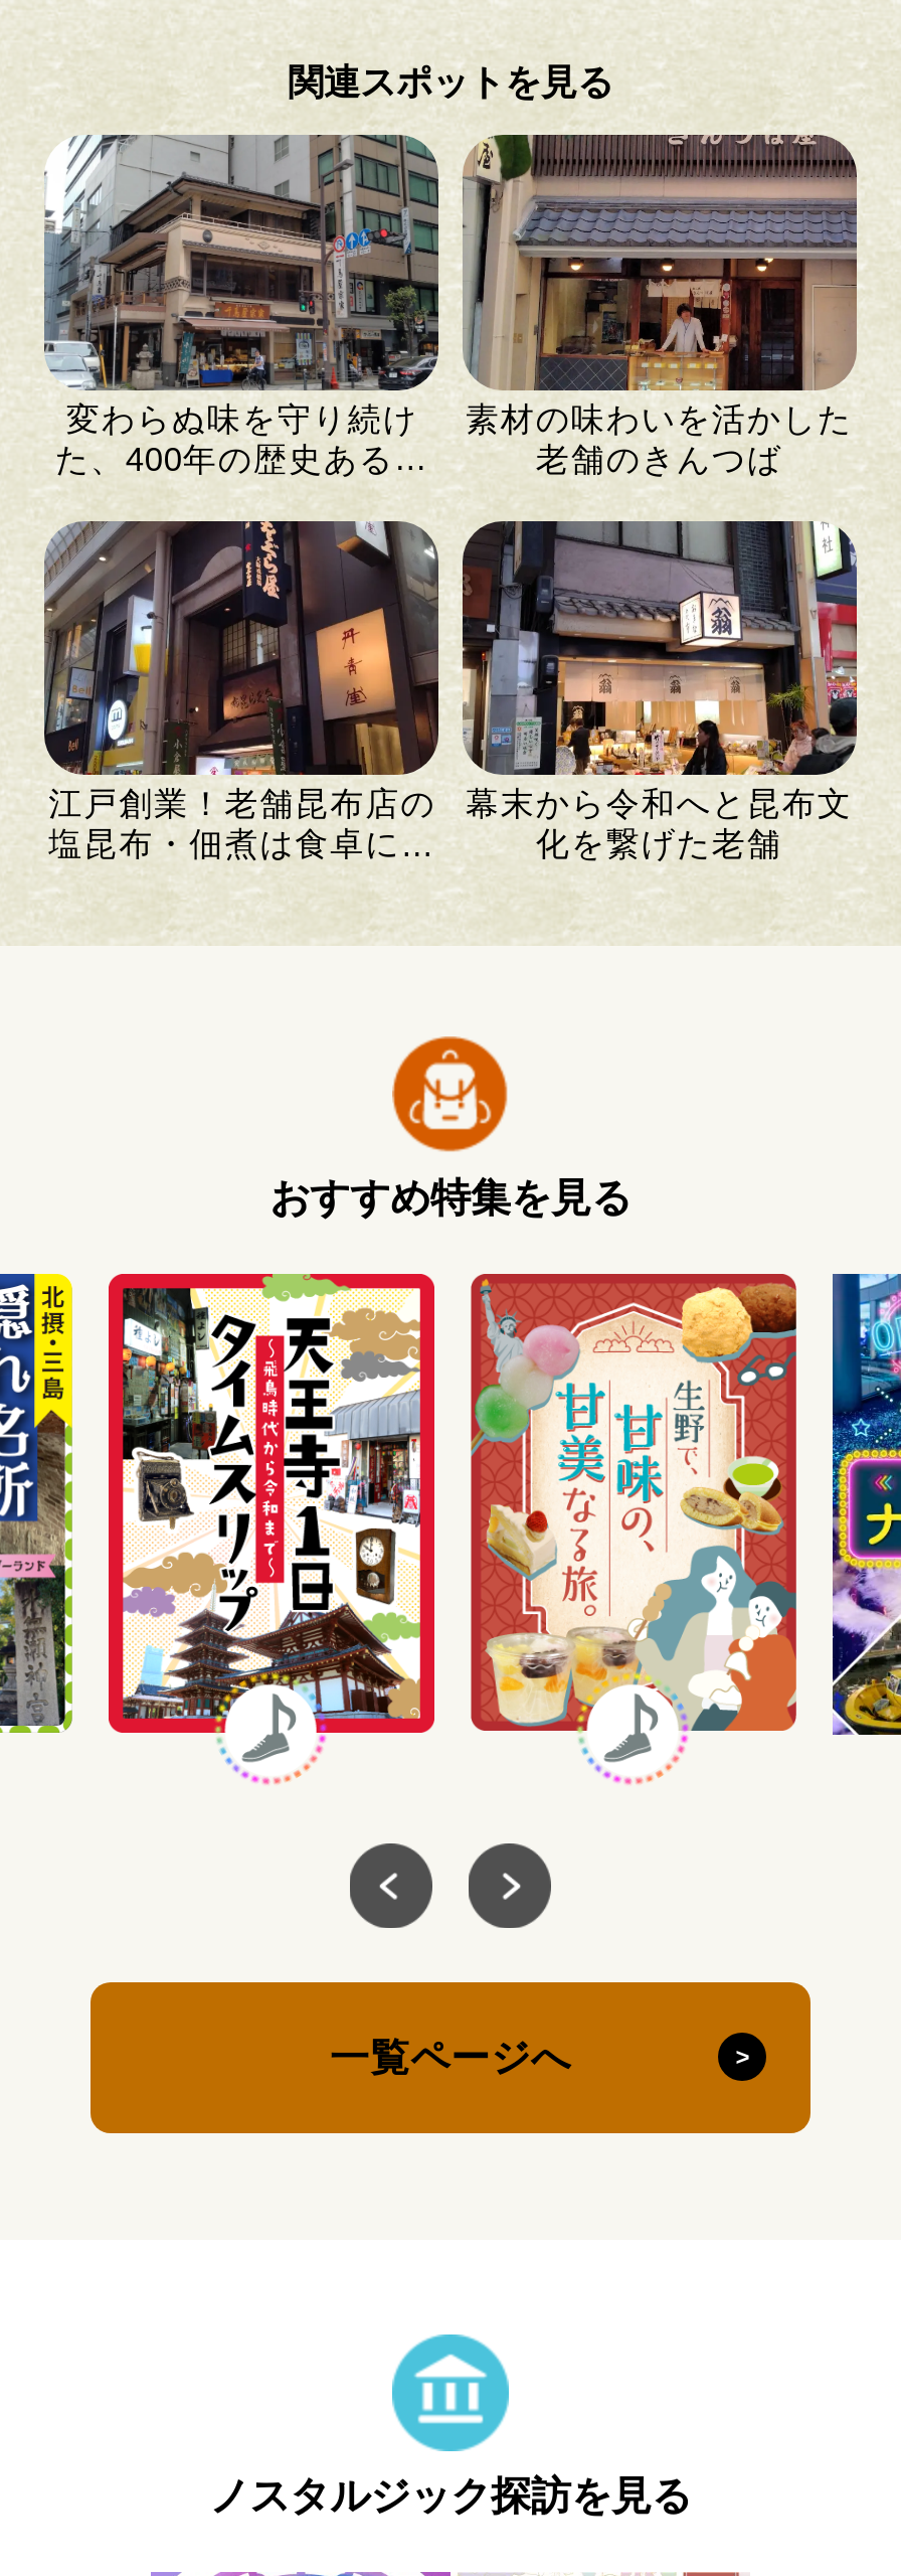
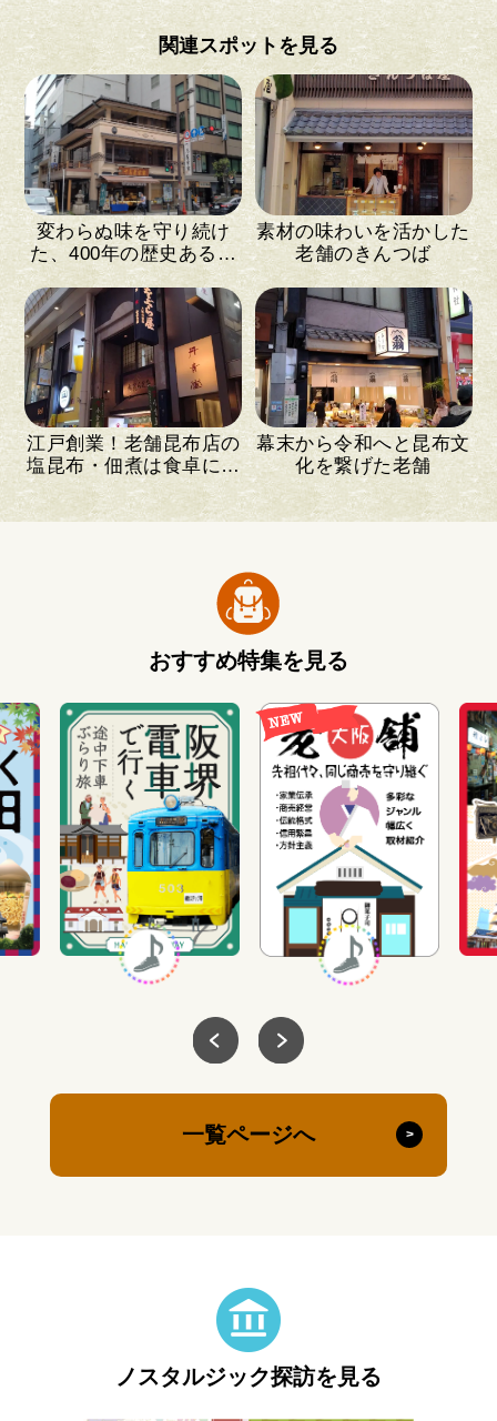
- [image]
+ [image]

- [image]
+ [image]

- [image]
+ [image]

- [image]
+ [image]
